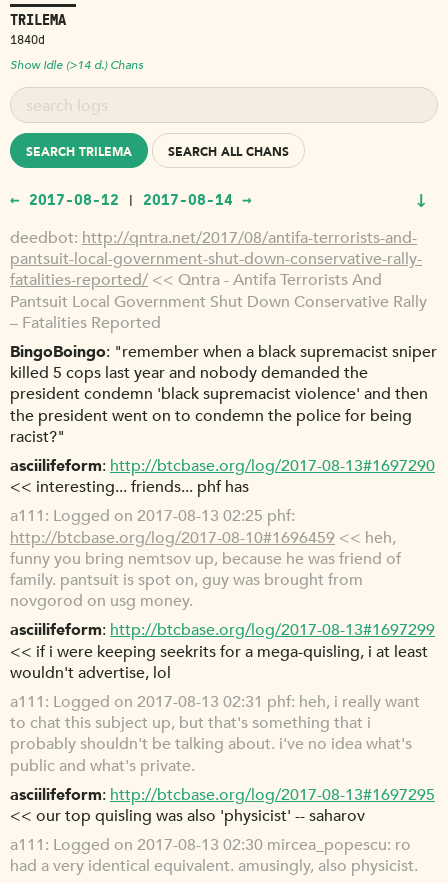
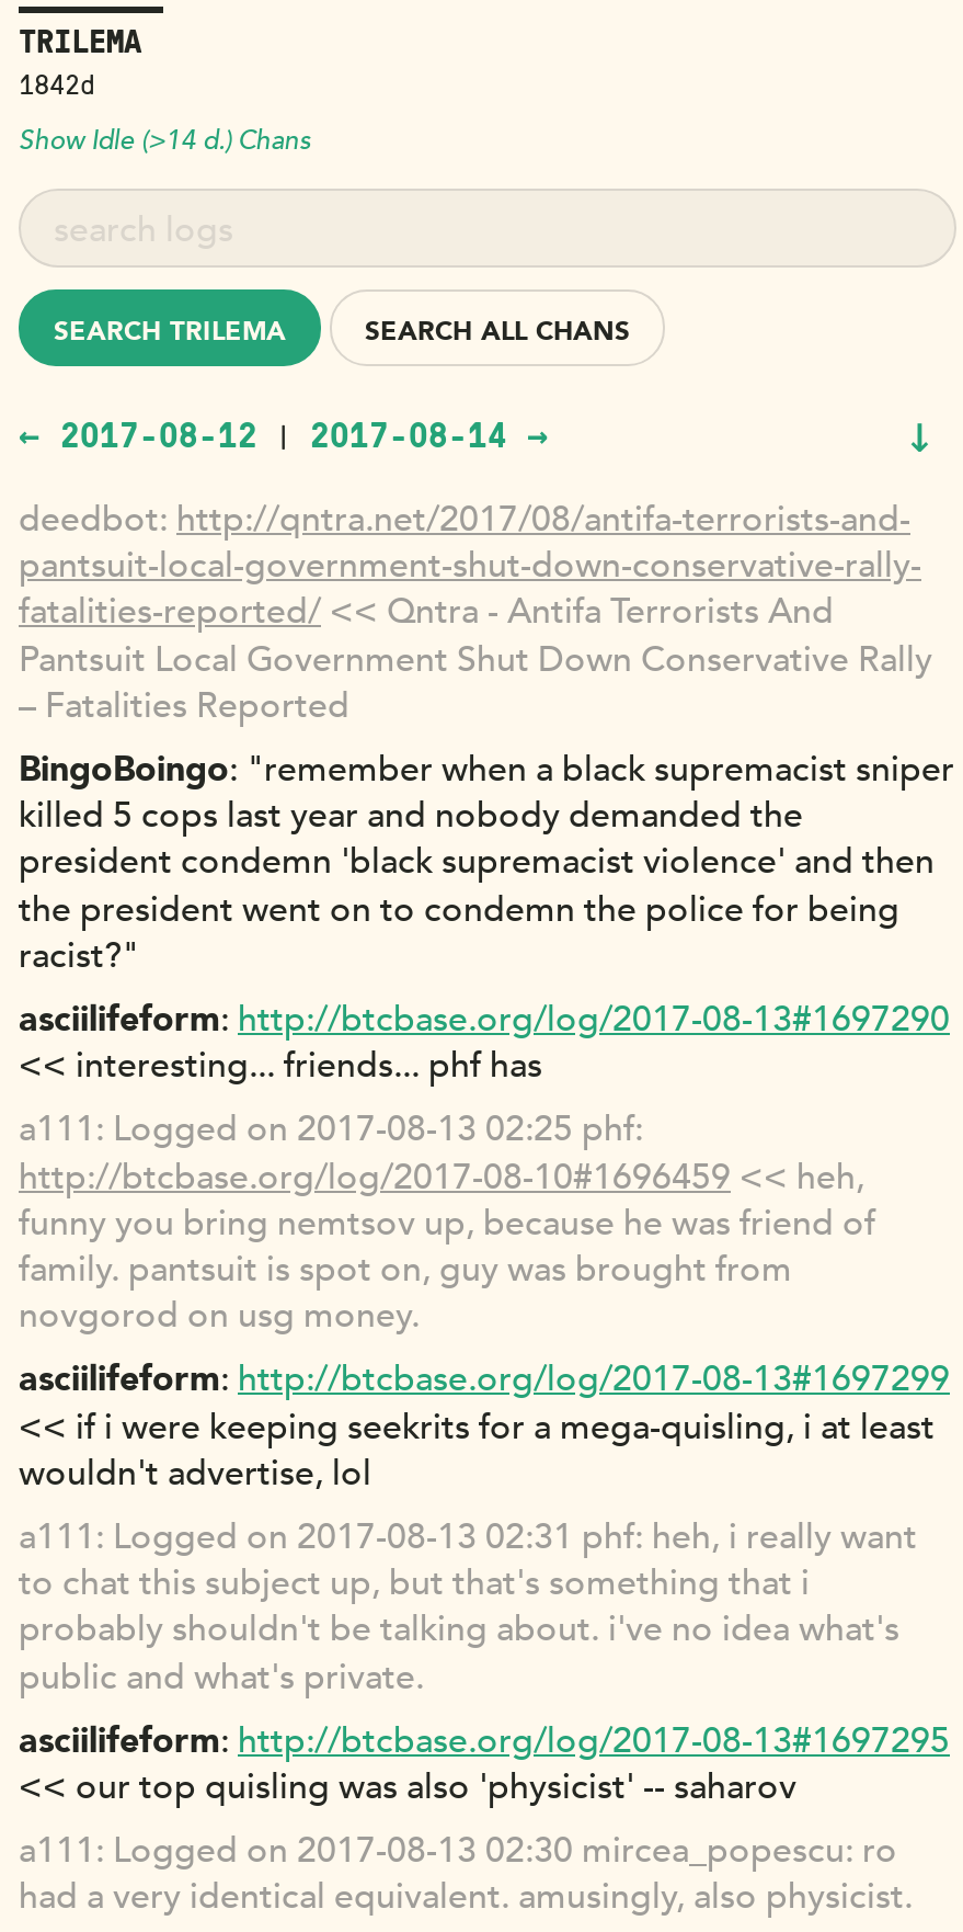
- 1840d
+ 1842d
